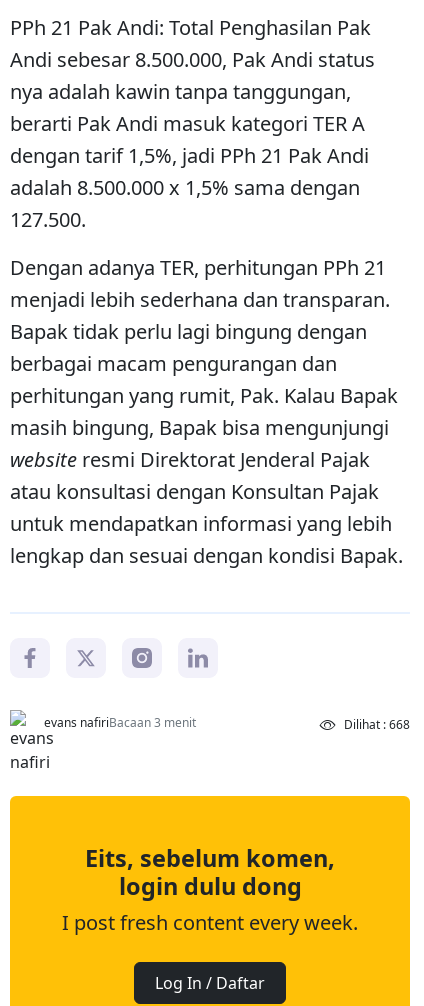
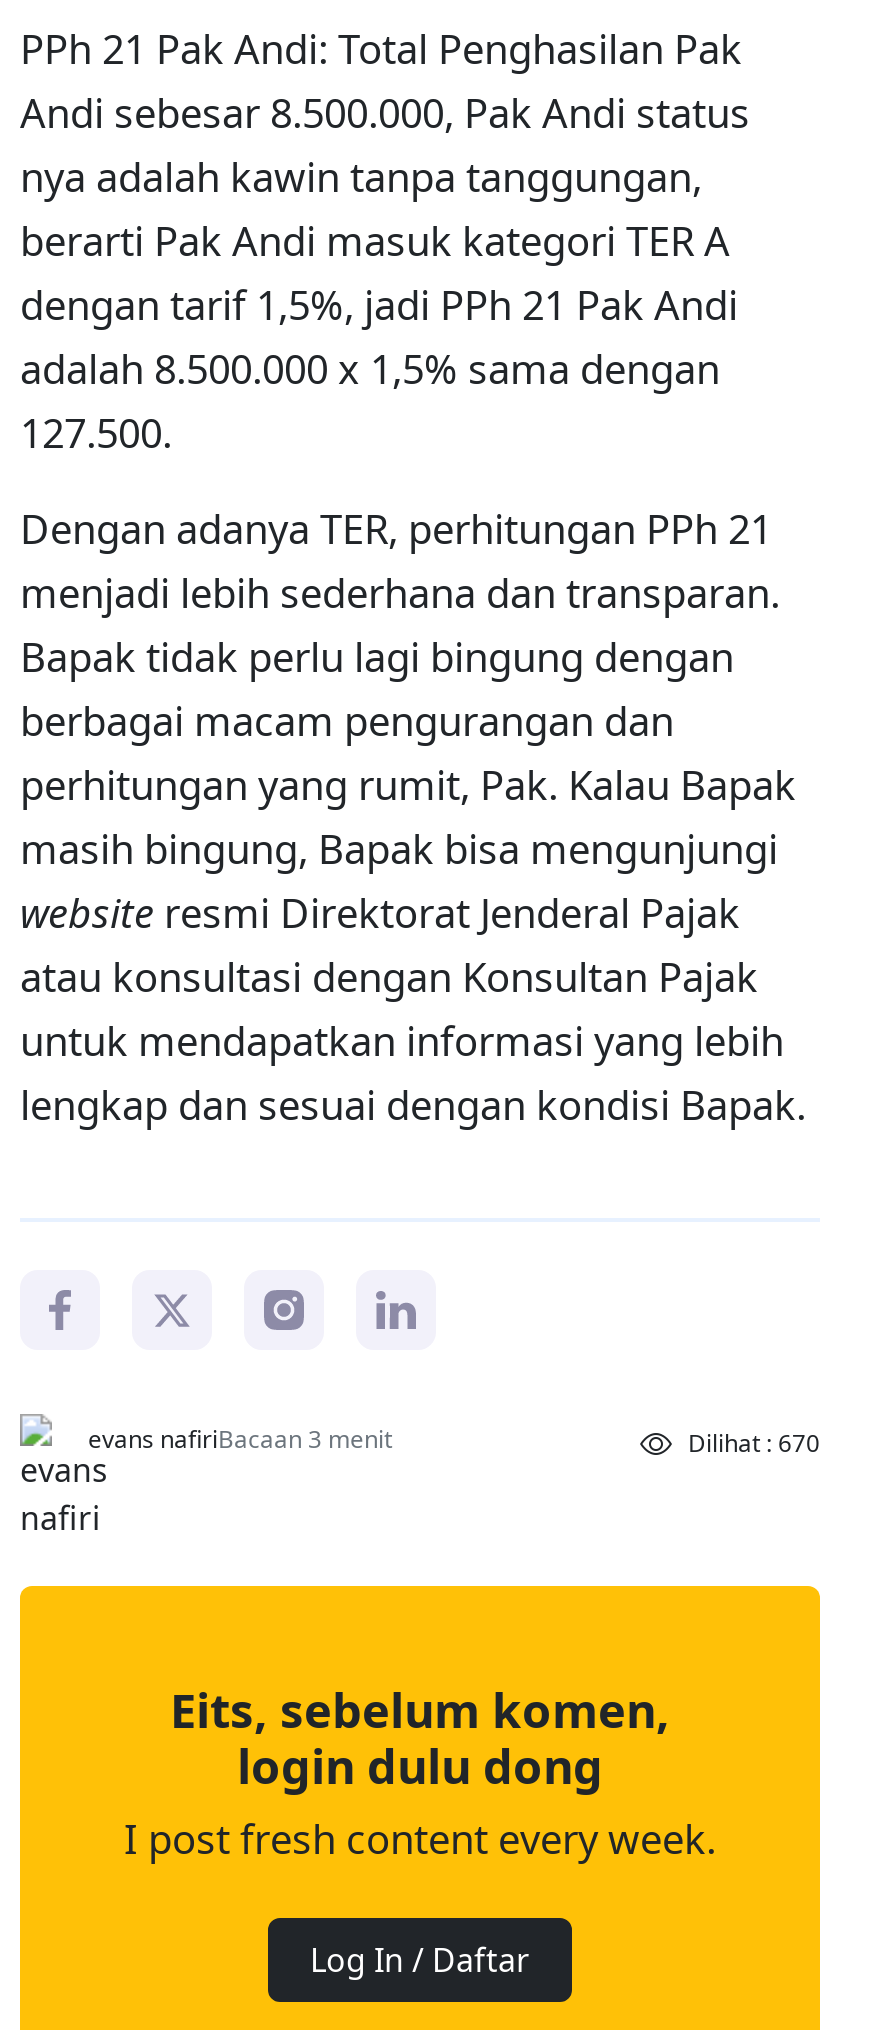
- Dilihat : 668
+ Dilihat : 670
